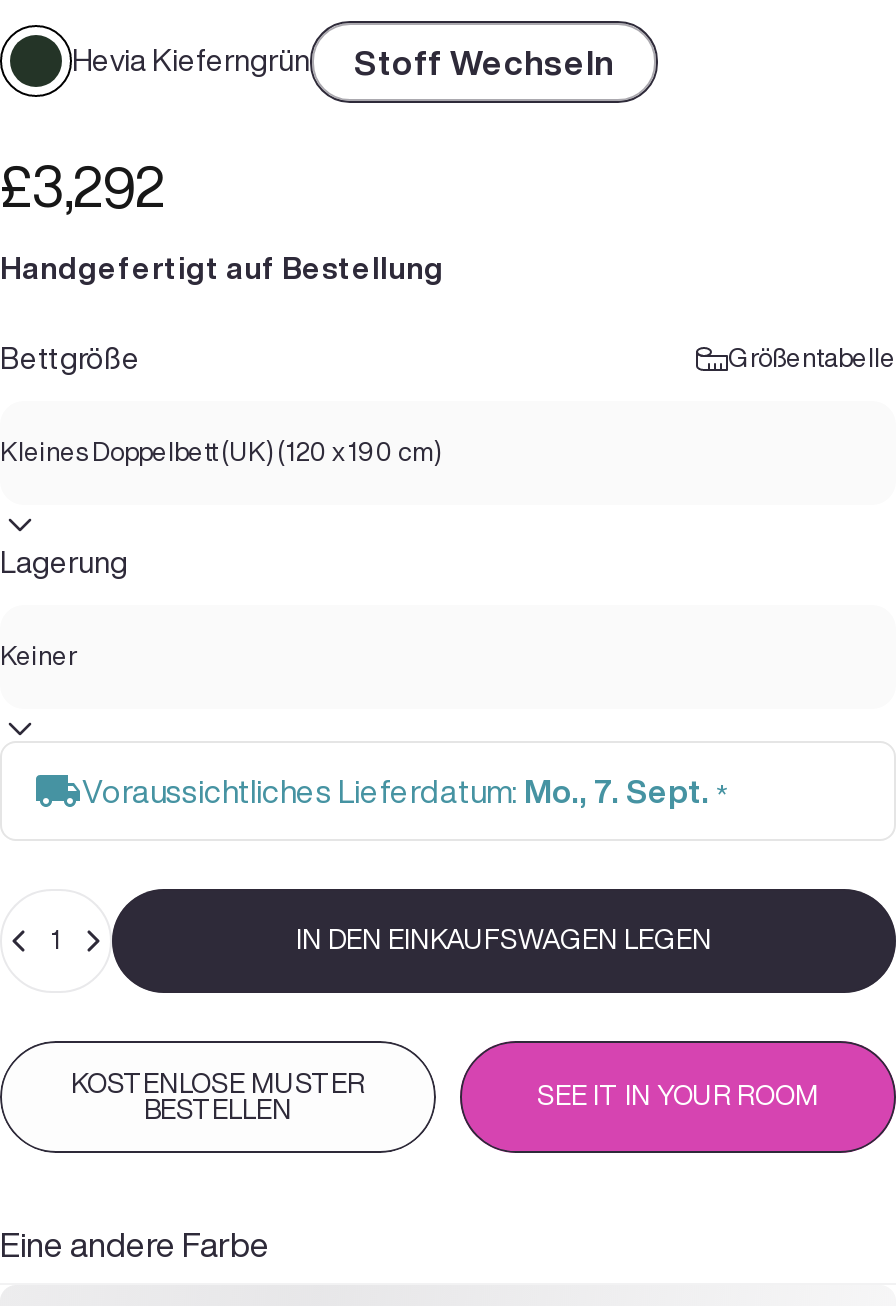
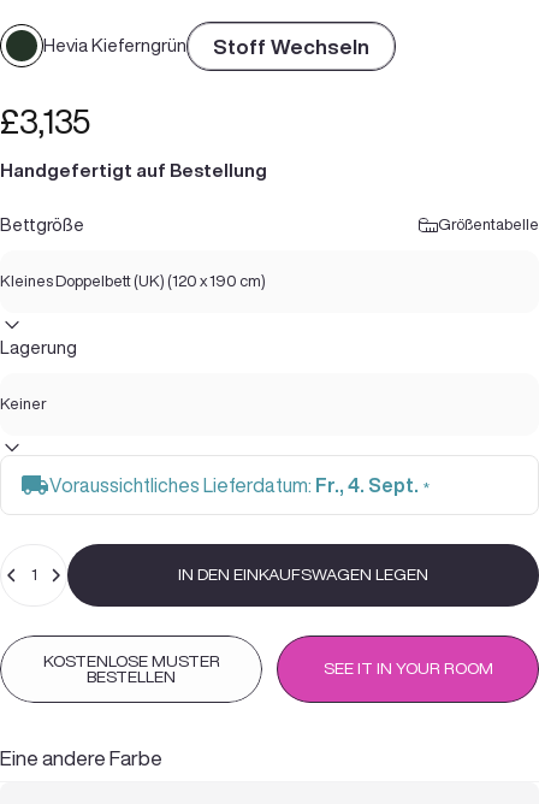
- £3,292
+ £3,135

- Voraussichtliches Lieferdatum: Mo., 7. Sept. *
+ Voraussichtliches Lieferdatum: Fr., 4. Sept. *
